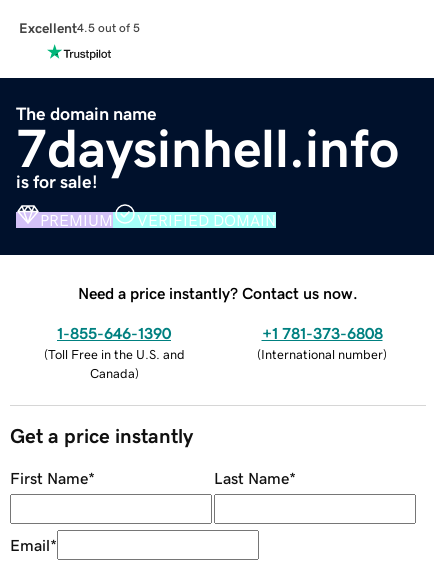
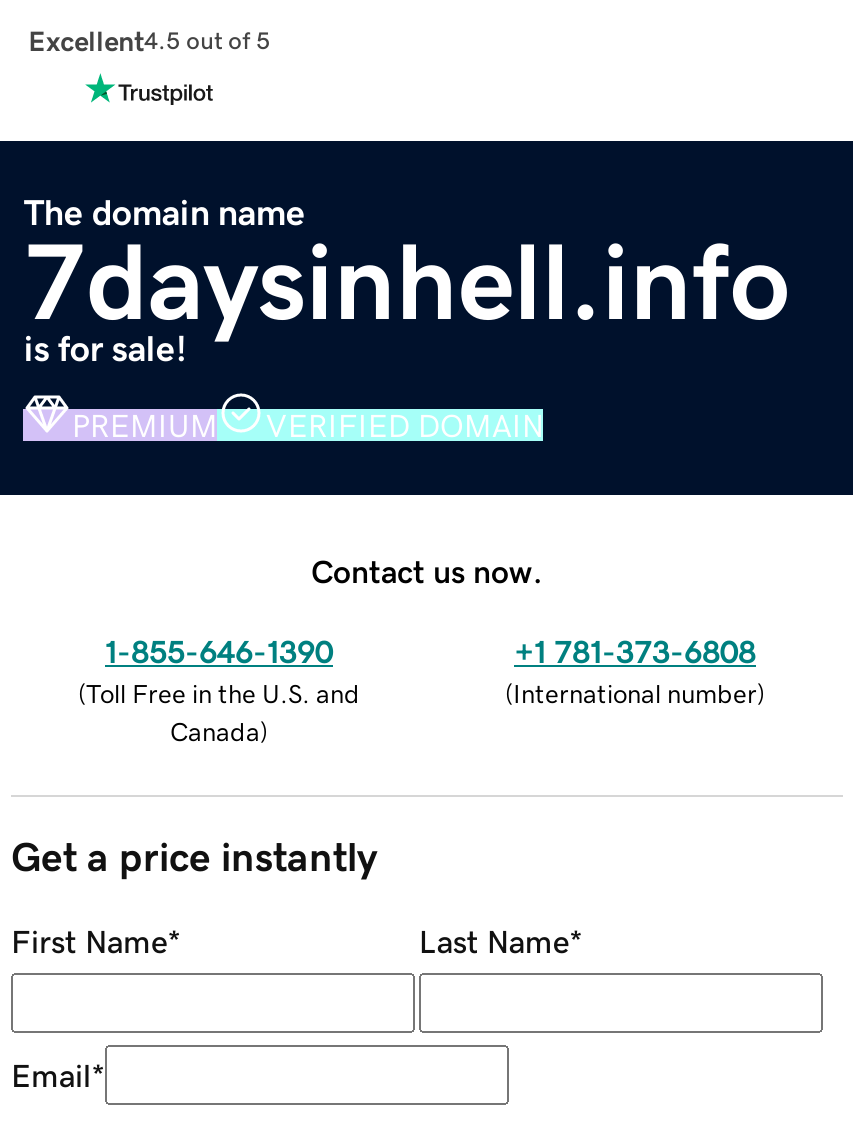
- Need a price instantly? Contact us now.
+ Contact us now.
